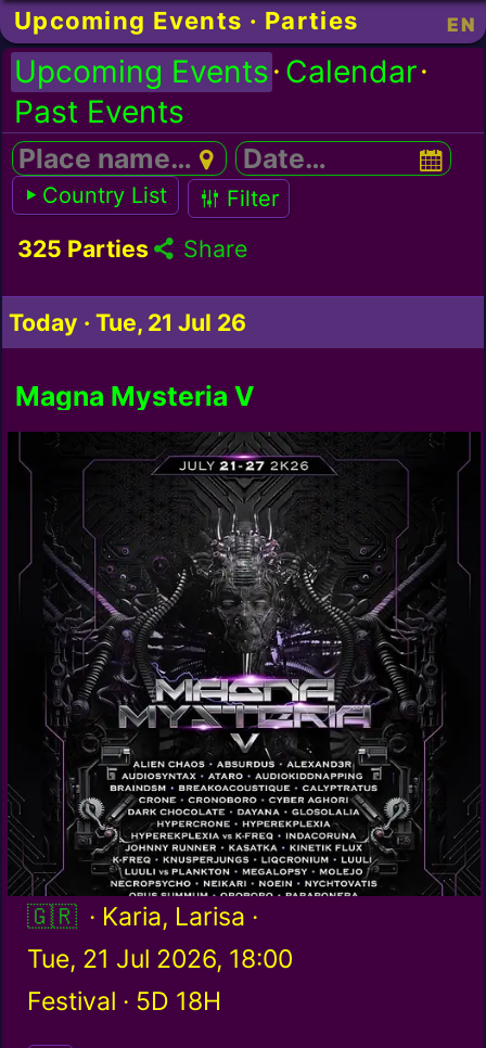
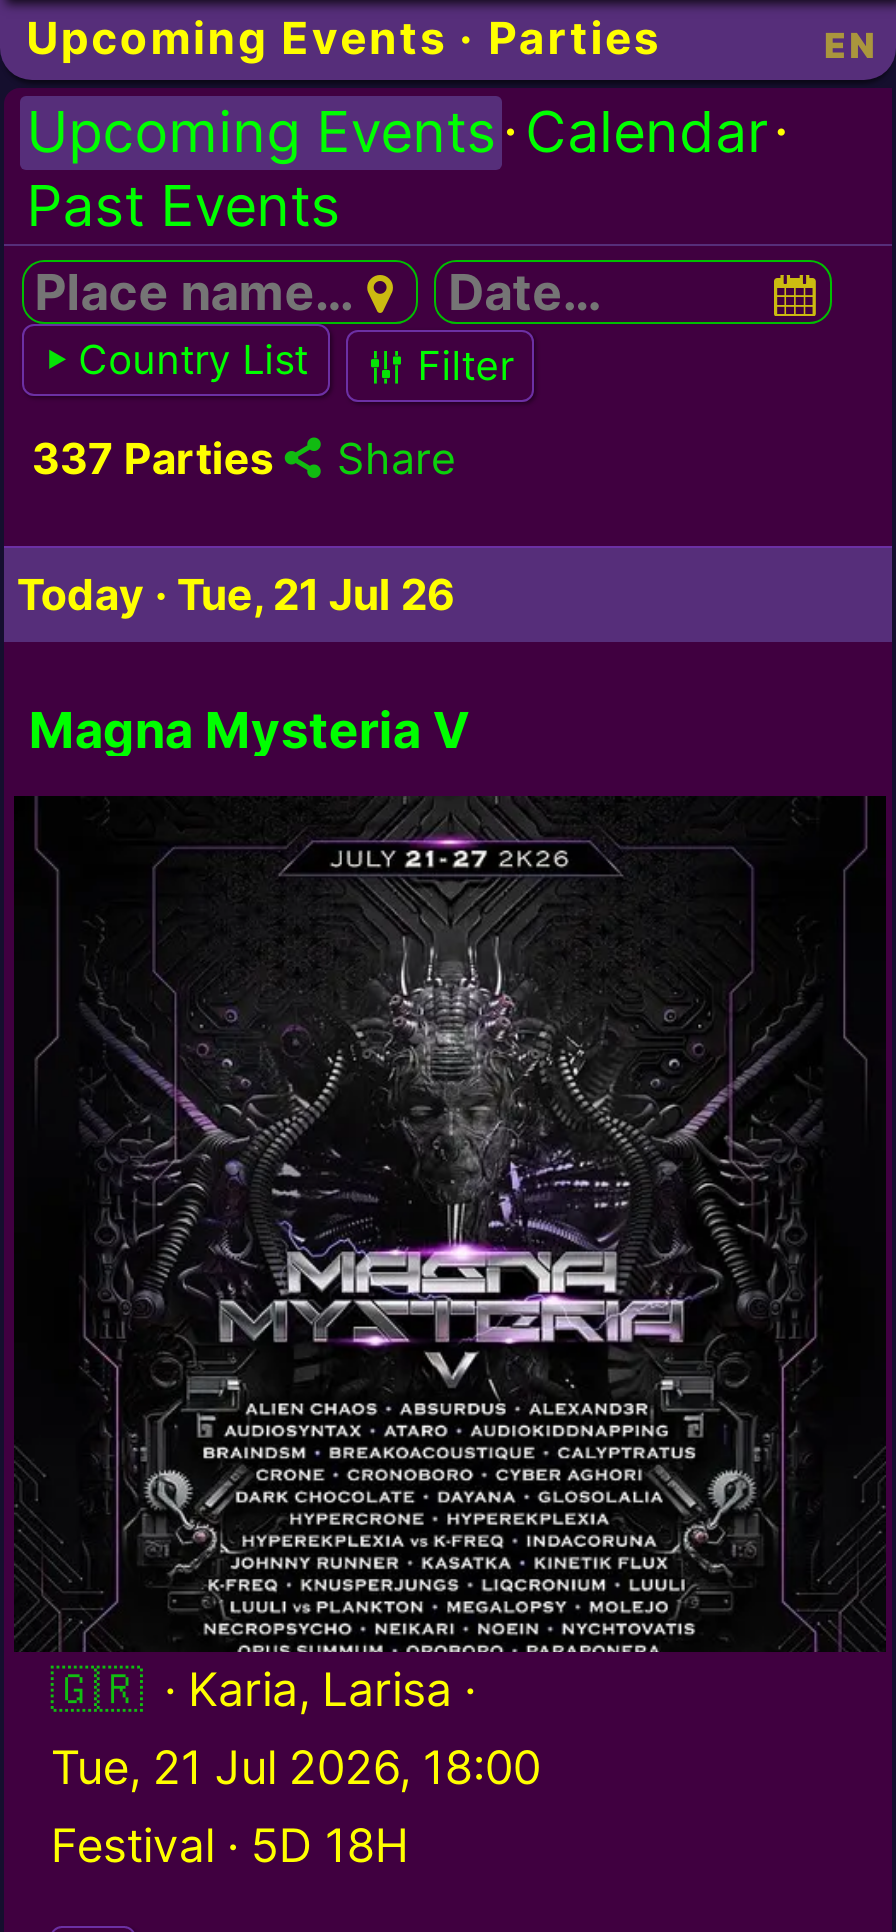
- 325 Parties Share
+ 337 Parties Share
